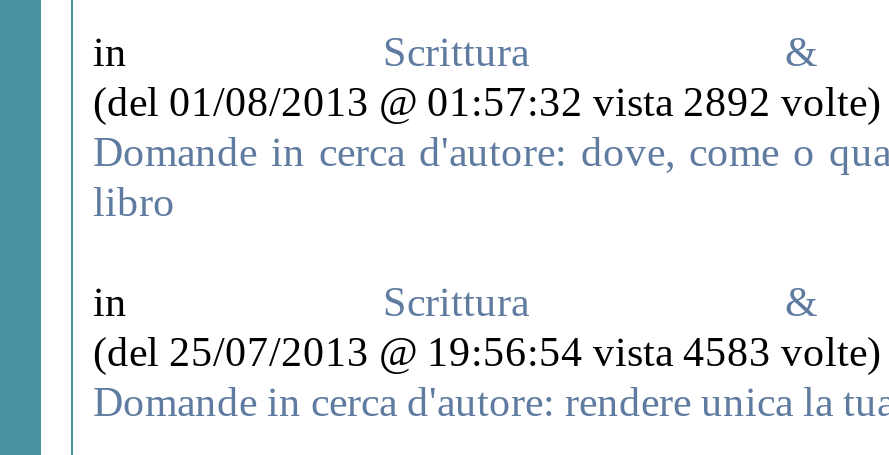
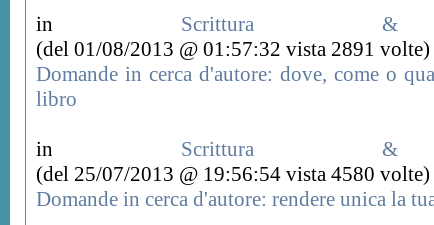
- (del 01/08/2013 @ 01:57:32 vista 2892 volte)
+ (del 01/08/2013 @ 01:57:32 vista 2891 volte)

- (del 25/07/2013 @ 19:56:54 vista 4583 volte)
+ (del 25/07/2013 @ 19:56:54 vista 4580 volte)
